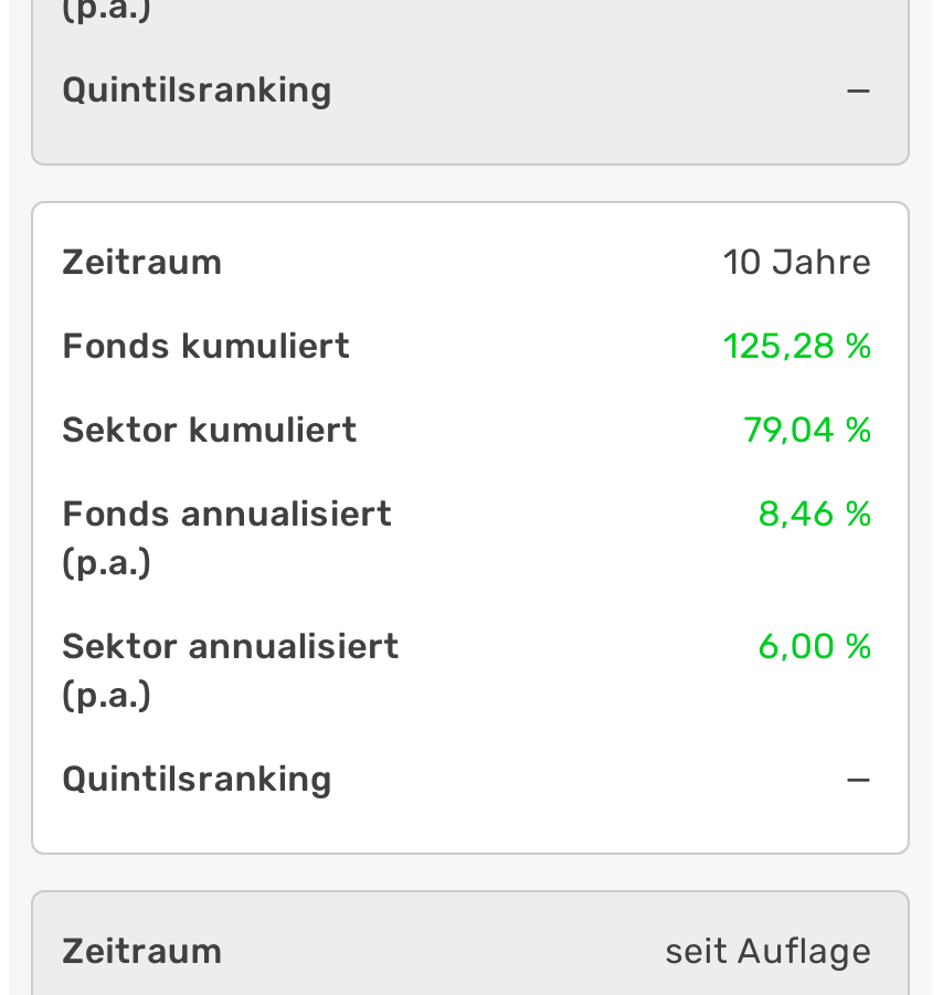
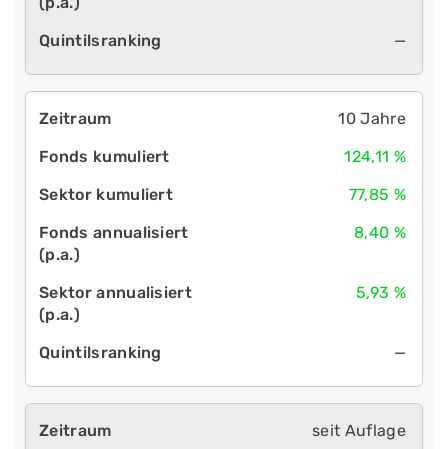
- 125,28 %
+ 124,11 %

- 79,04 %
+ 77,85 %

- 8,46 %
+ 8,40 %

- 6,00 %
+ 5,93 %
